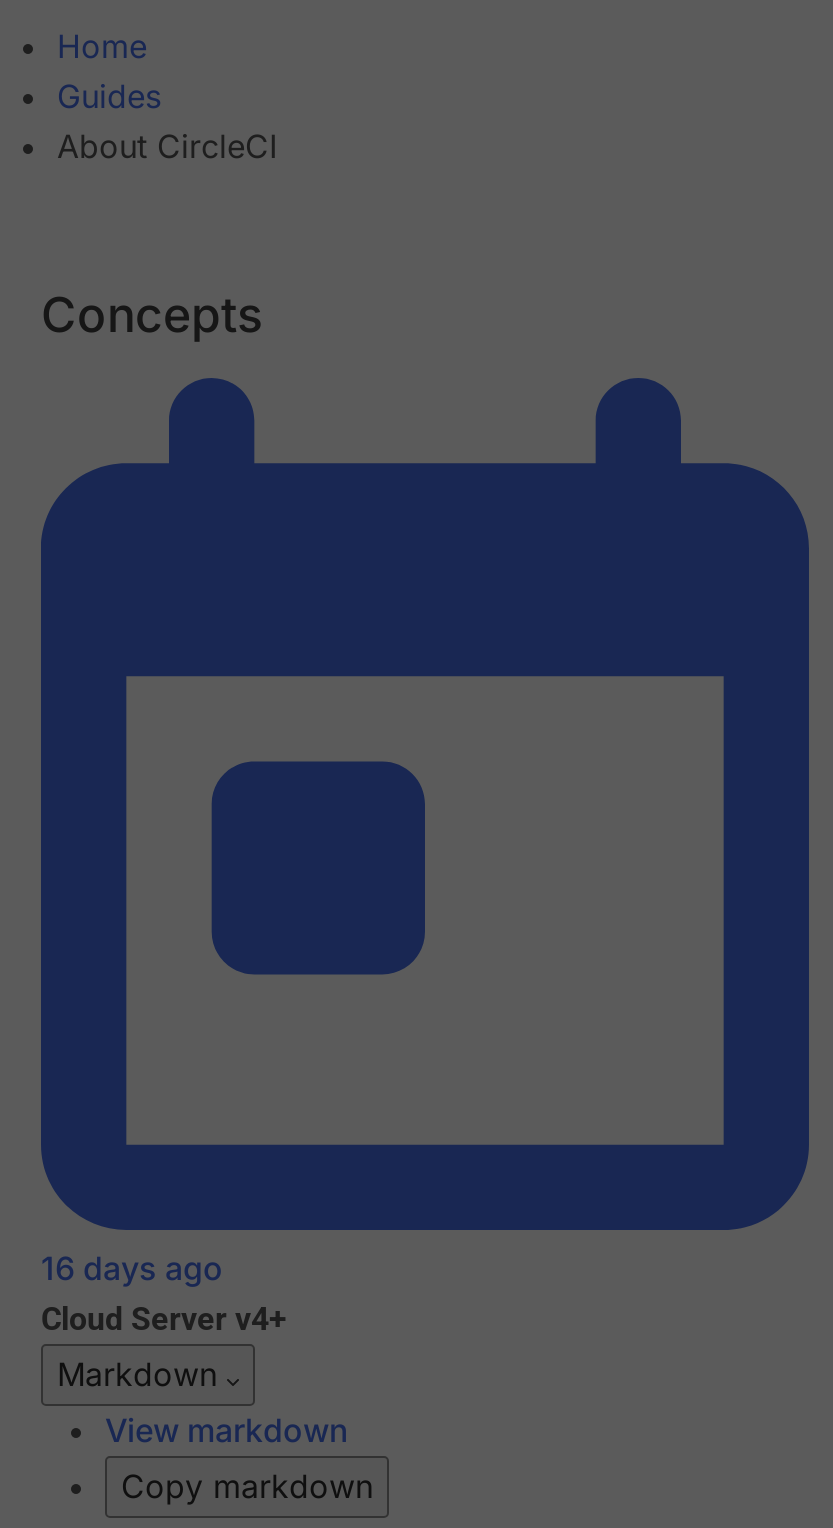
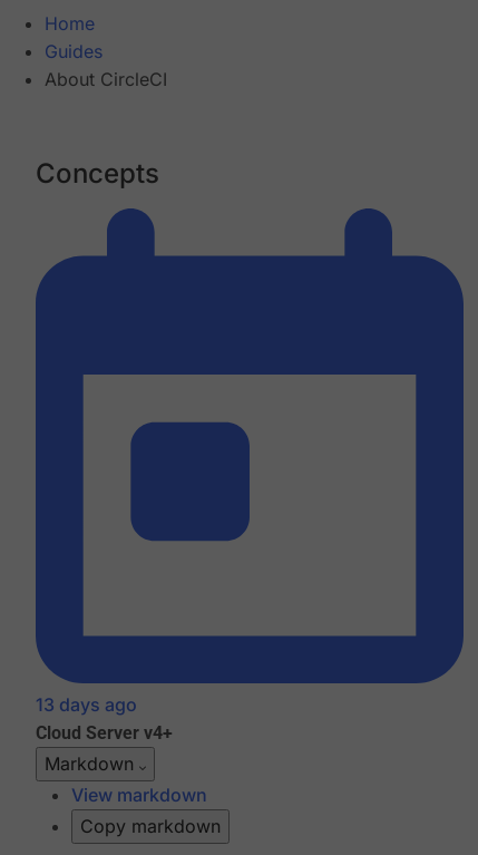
- 16 days ago
+ 13 days ago
